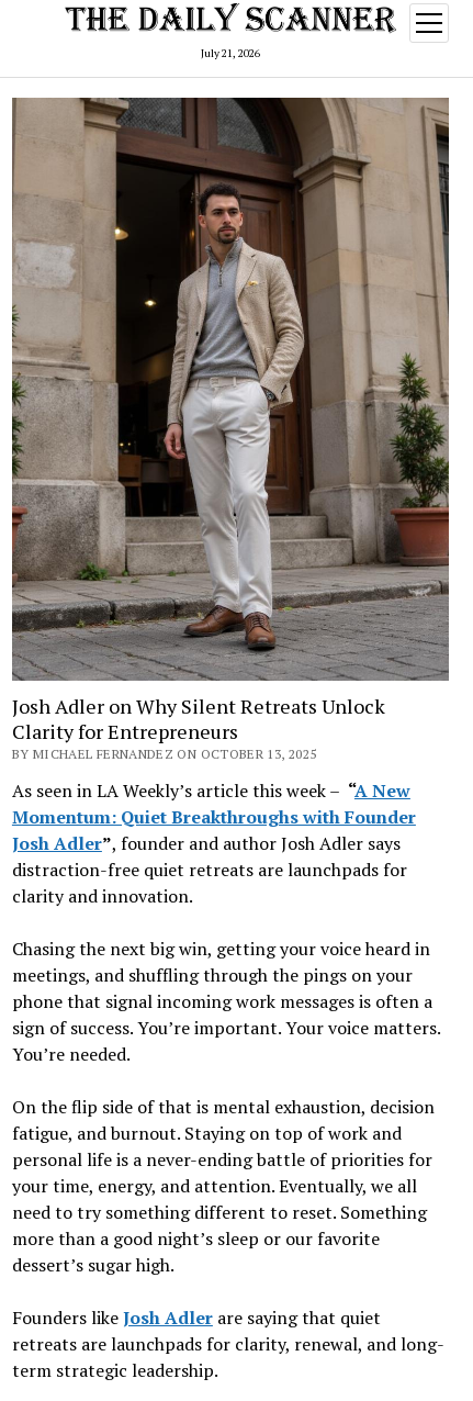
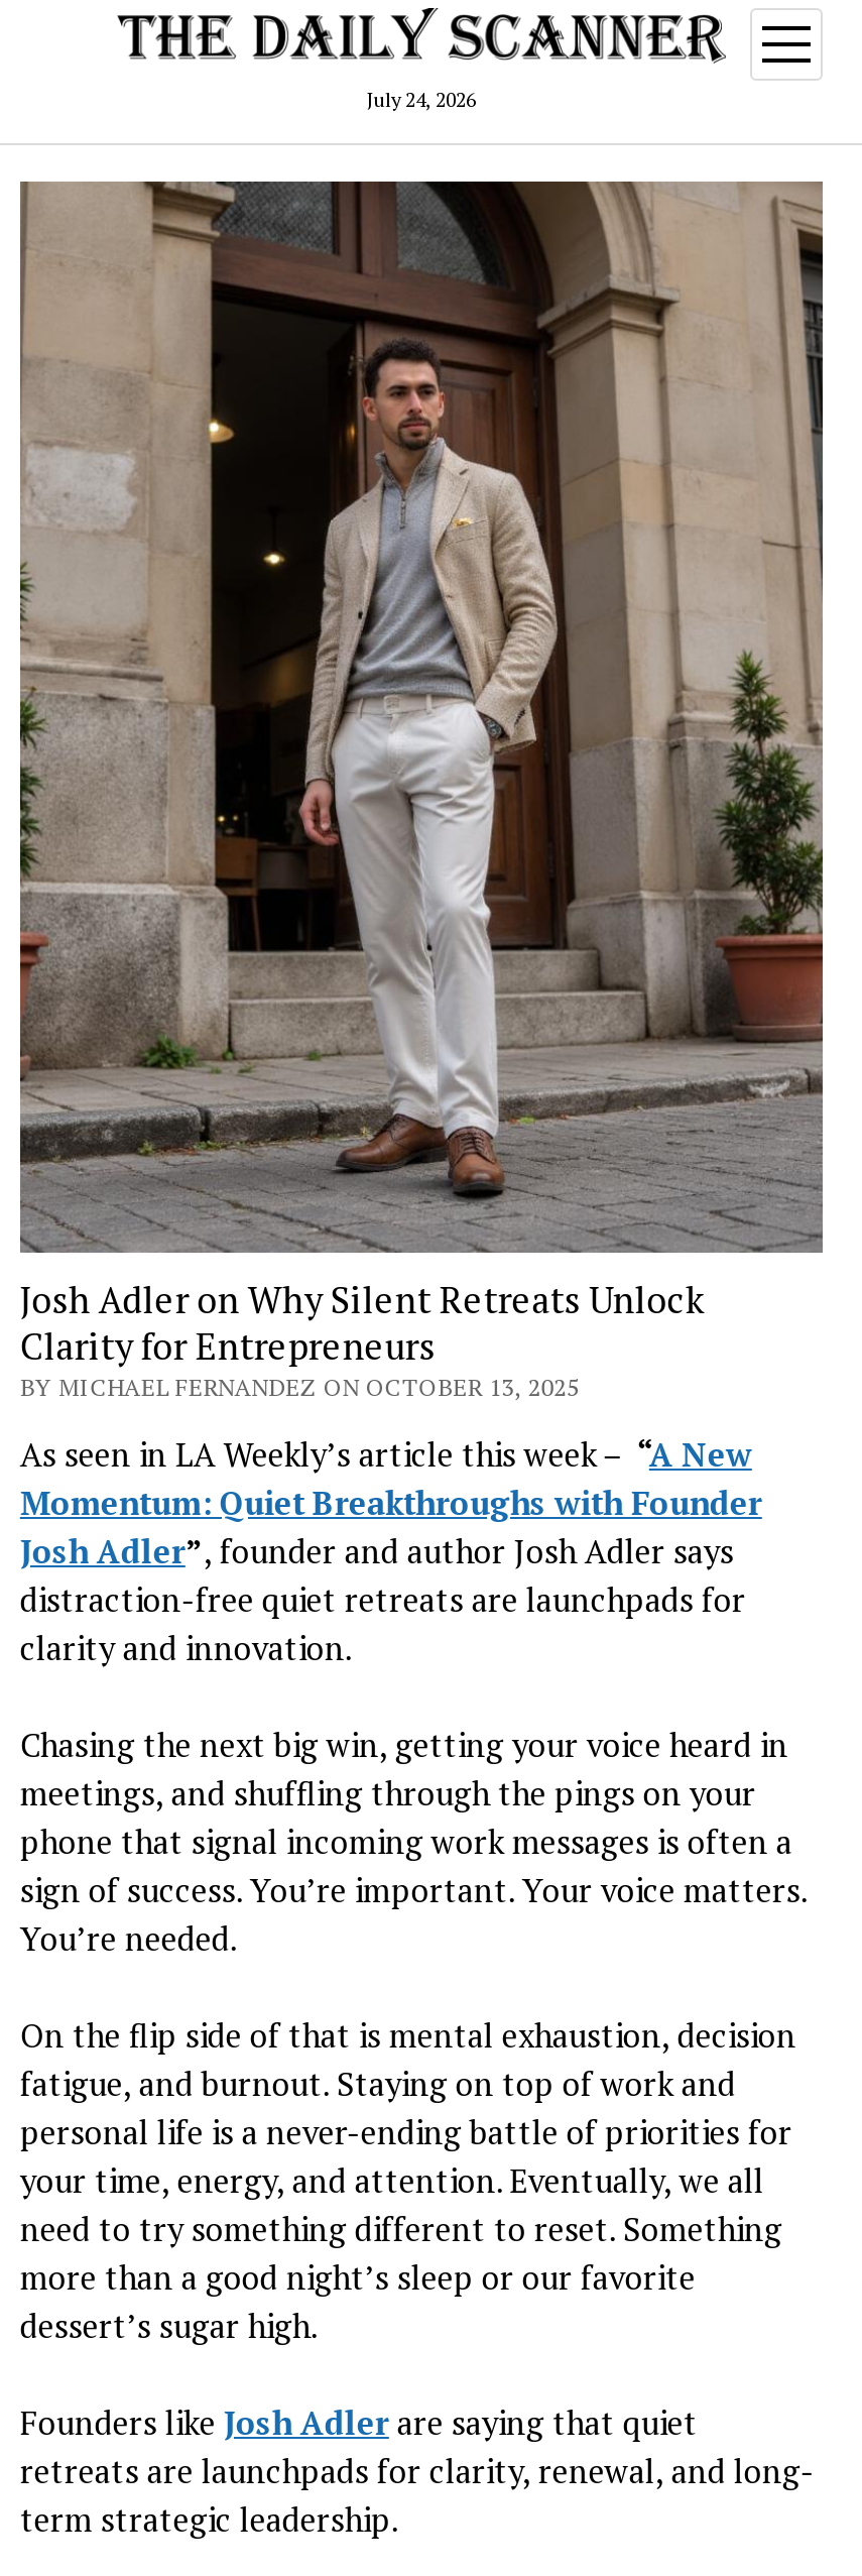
- July 21, 2026
+ July 24, 2026
